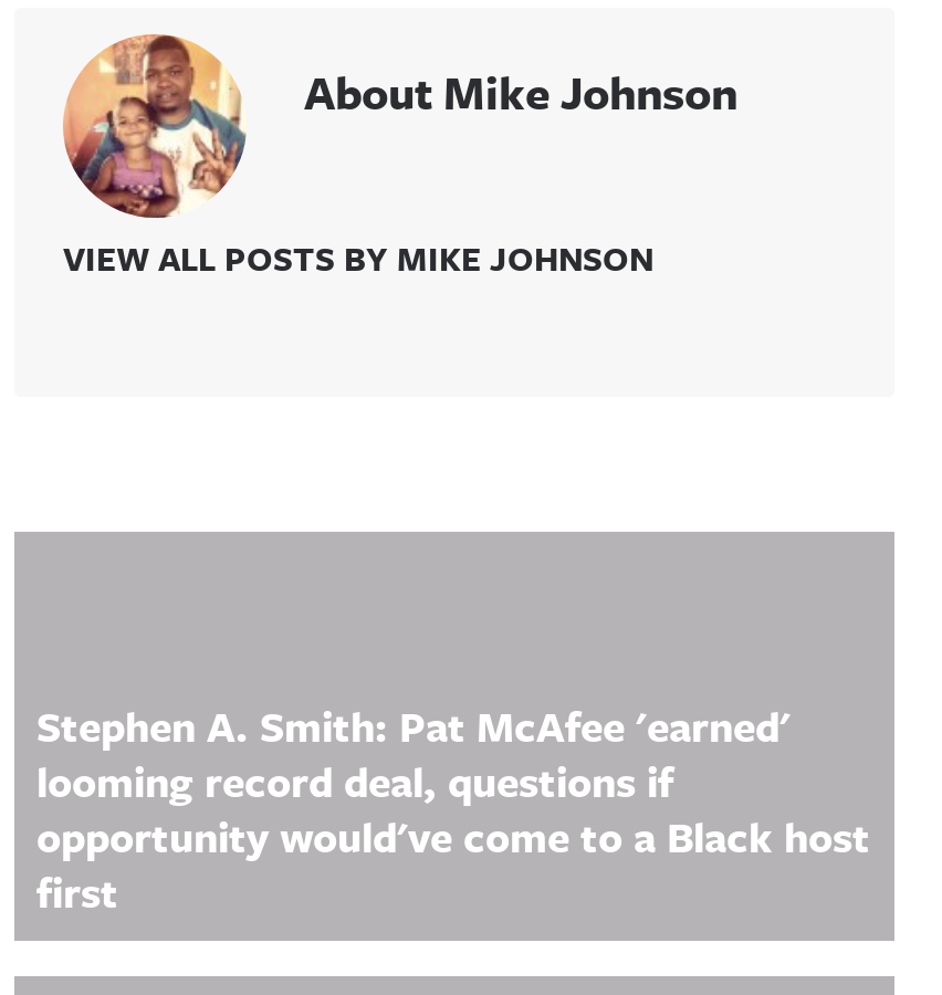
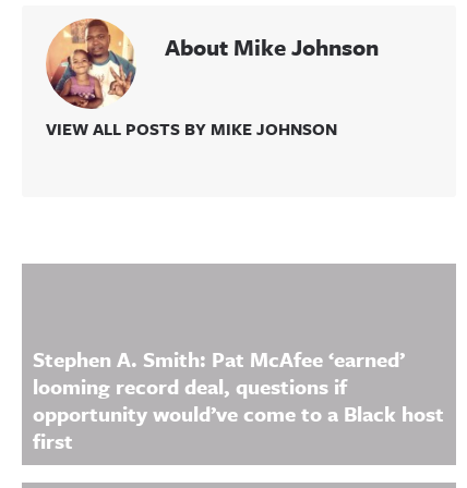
- Stephen A. Smith: Pat McAfee 'earned'
+ Stephen A. Smith: Pat McAfee ‘earned’

- opportunity would've come to a Black host
+ opportunity would’ve come to a Black host
